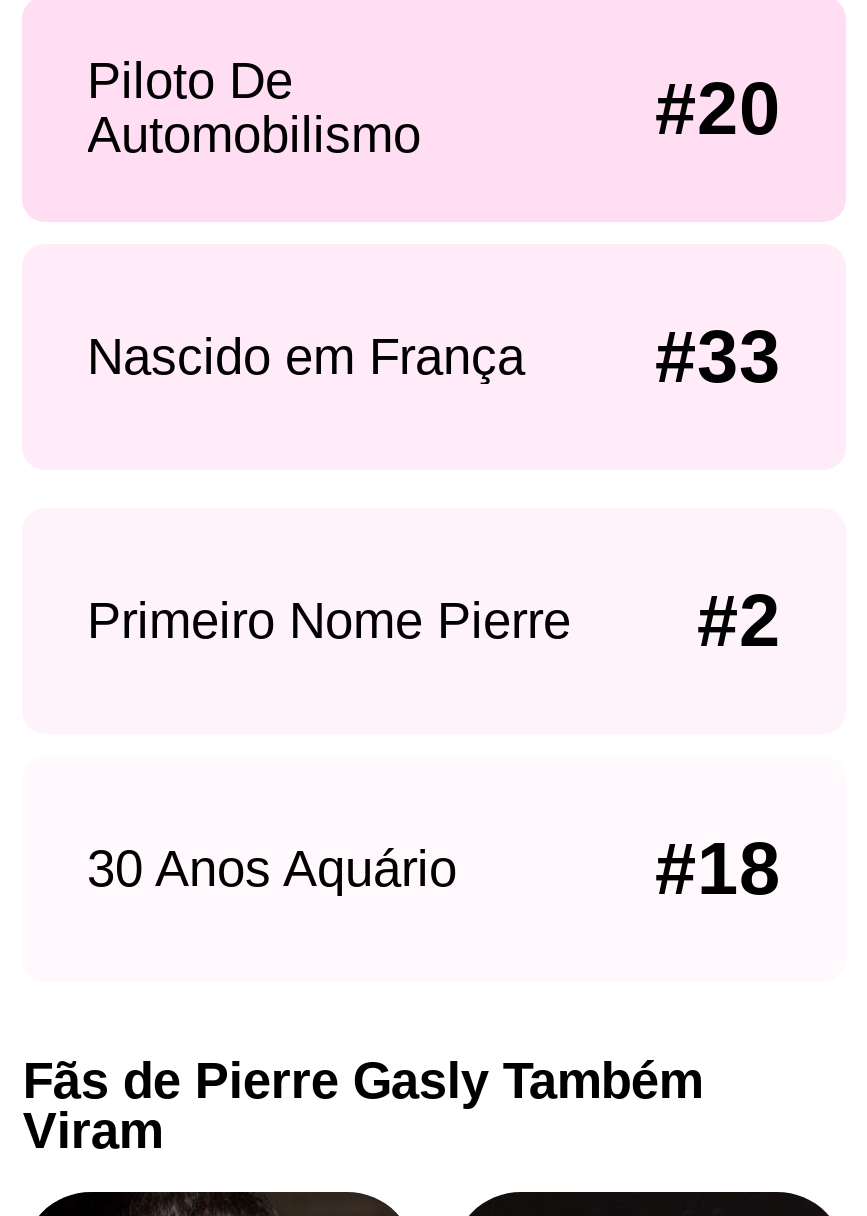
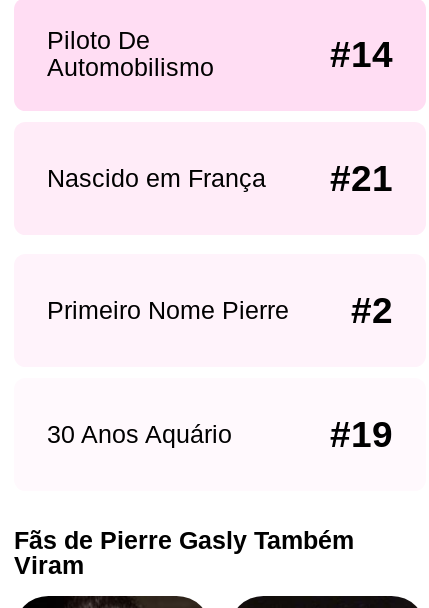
- #20
+ #14

- #33
+ #21

- #18
+ #19
